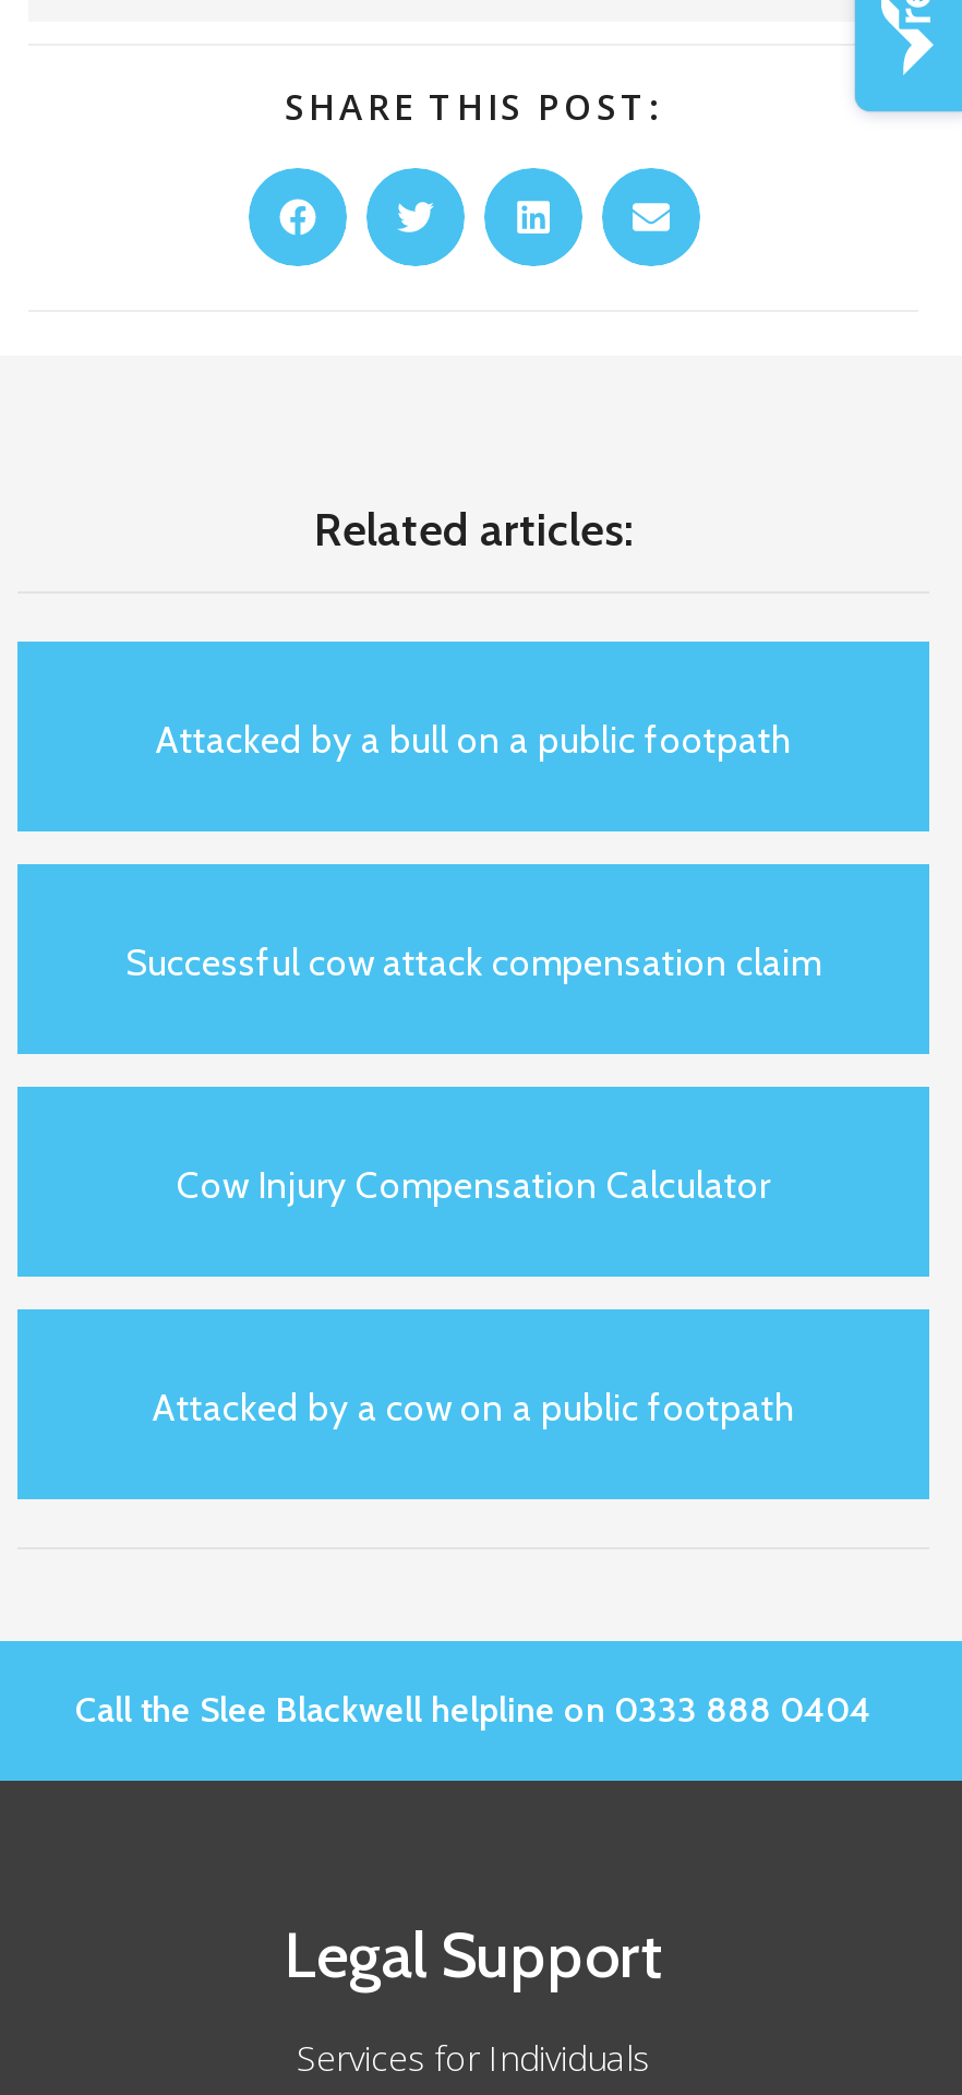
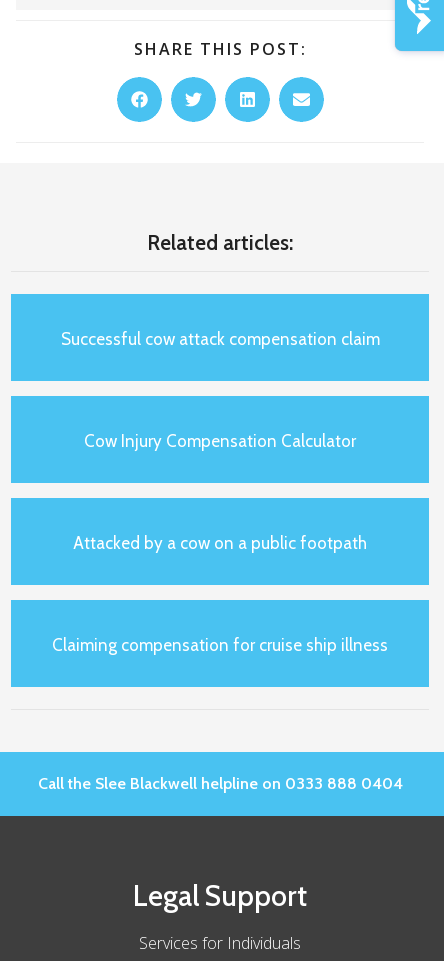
- Attacked by a bull on a public footpath

moved up: Successful cow attack compensation claim | Cow Injury Compensation Calculator | Attacked by a cow on a public footpath

+ Claiming compensation for cruise ship illness
